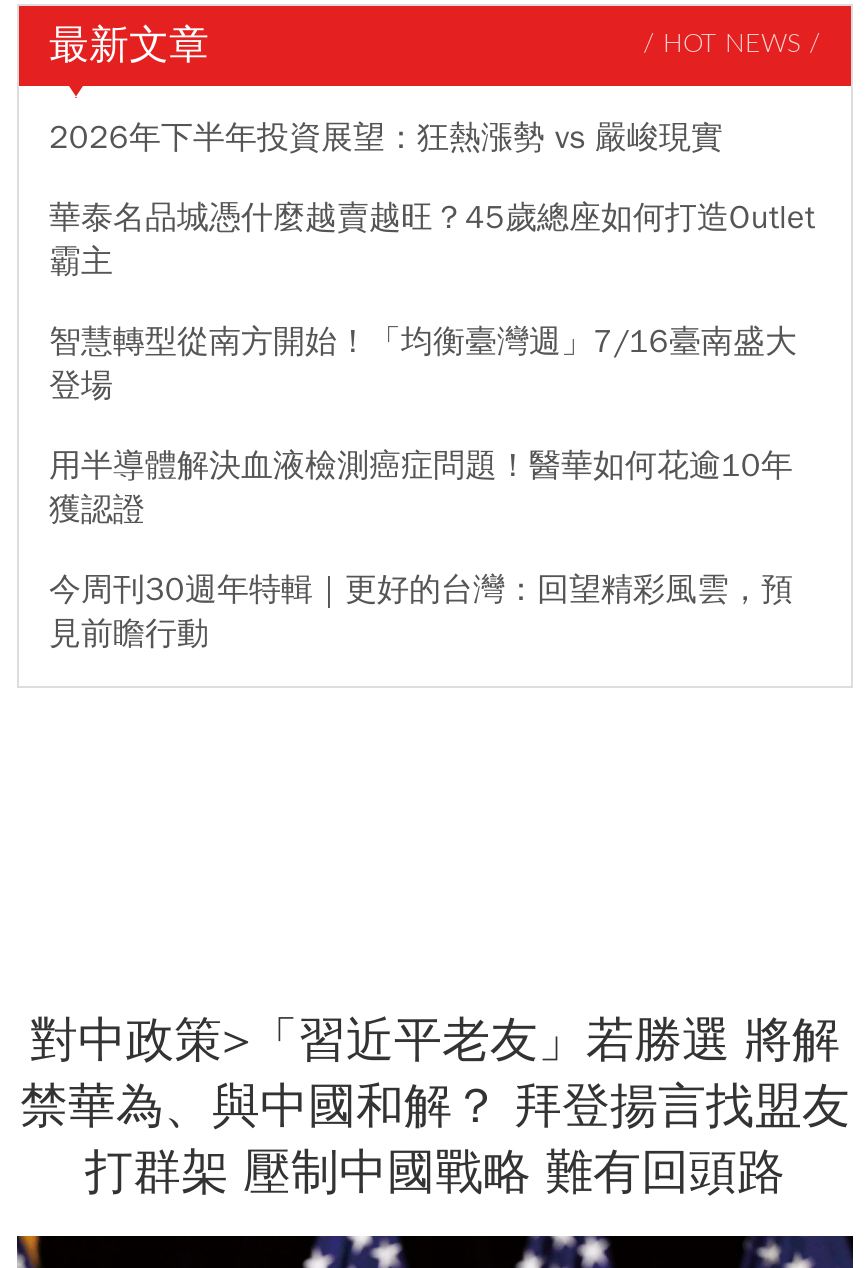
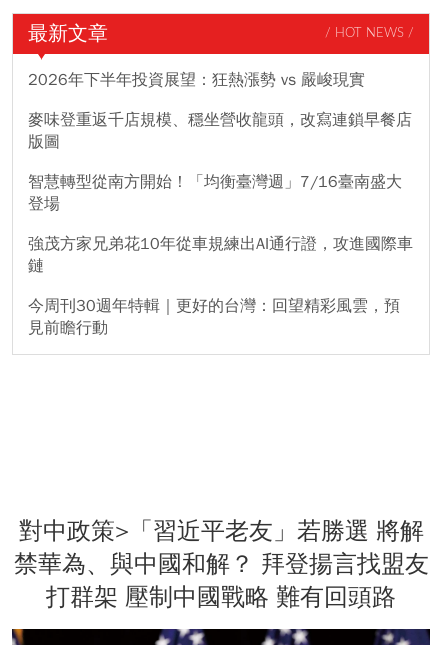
- 華泰名品城憑什麼越賣越旺？45歲總座如何打造Outlet
- 霸主
+ 麥味登重返千店規模、穩坐營收龍頭，改寫連鎖早餐店
+ 版圖

- 用半導體解決血液檢測癌症問題！醫華如何花逾10年
- 獲認證
+ 強茂方家兄弟花10年從車規練出AI通行證，攻進國際車
+ 鏈
